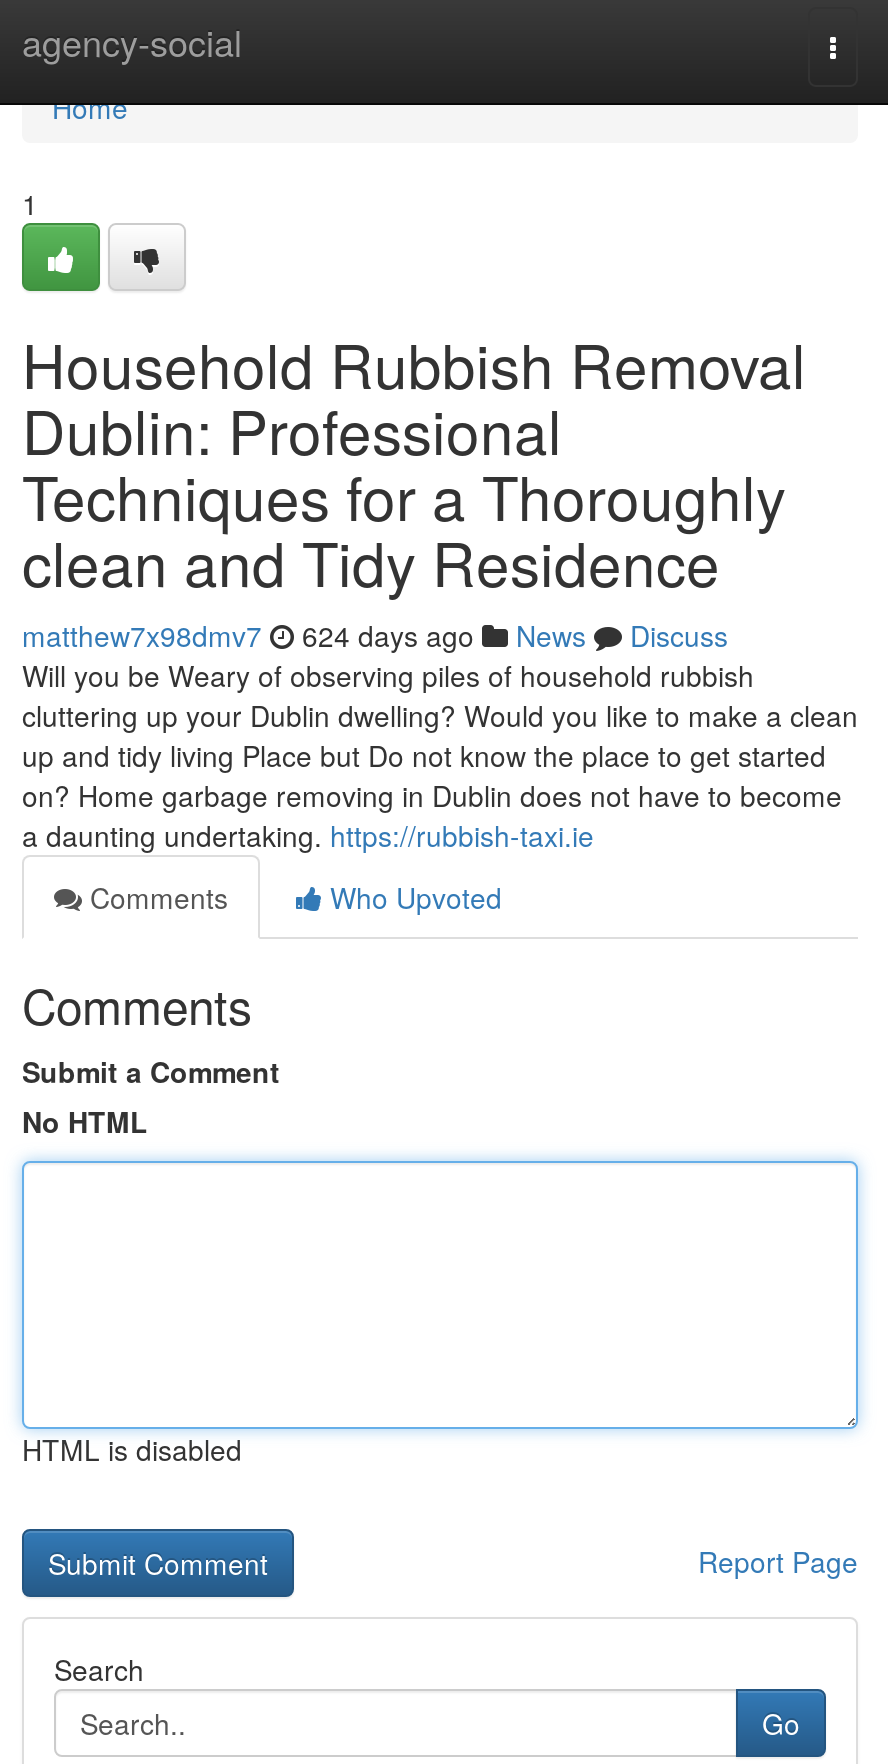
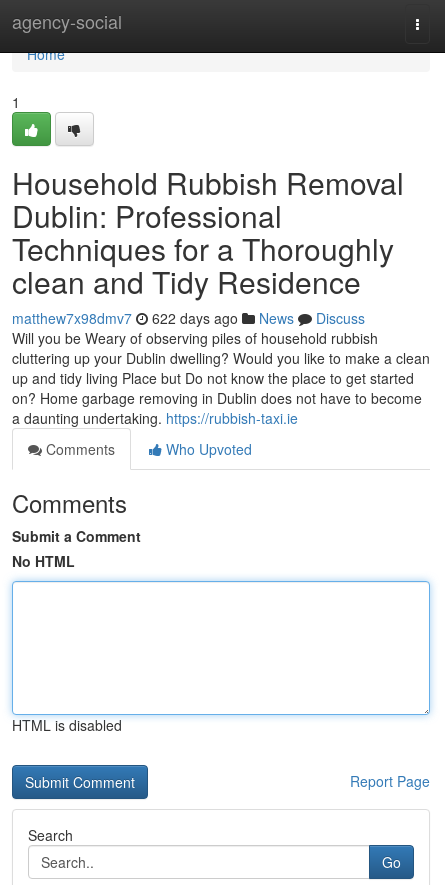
- matthew7x98dmv7 624 days ago News Discuss
+ matthew7x98dmv7 622 days ago News Discuss
